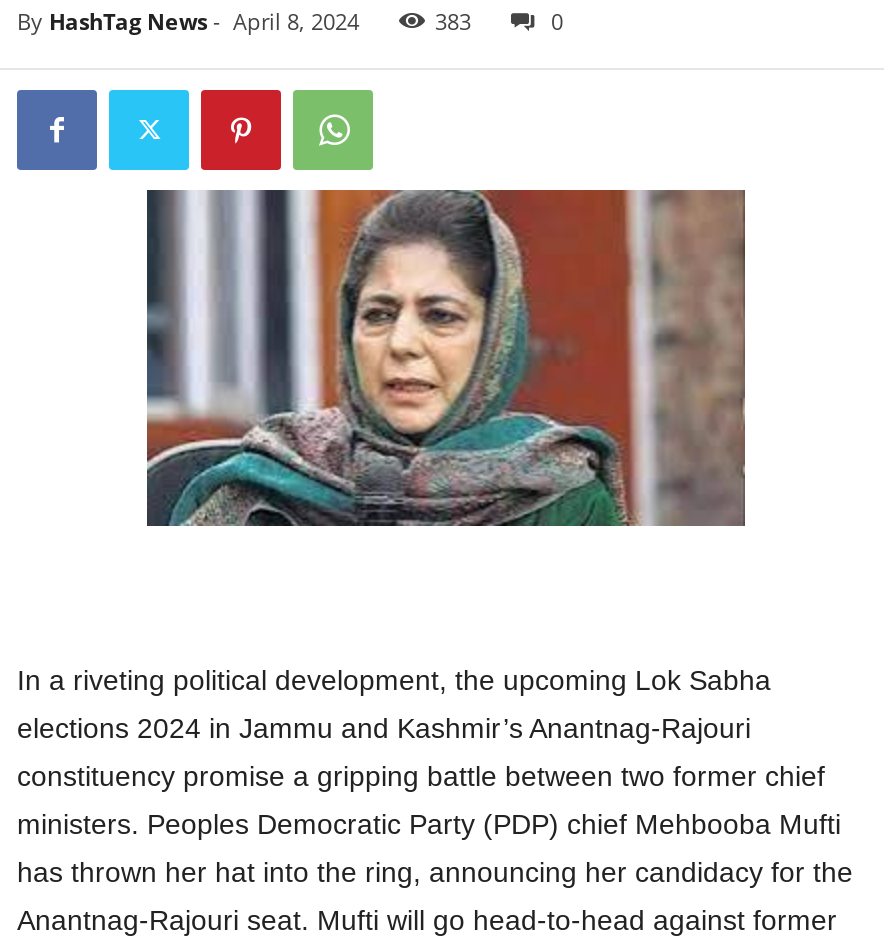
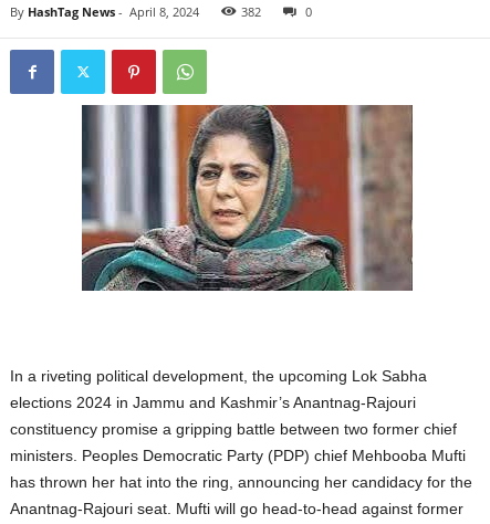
- 383
+ 382
